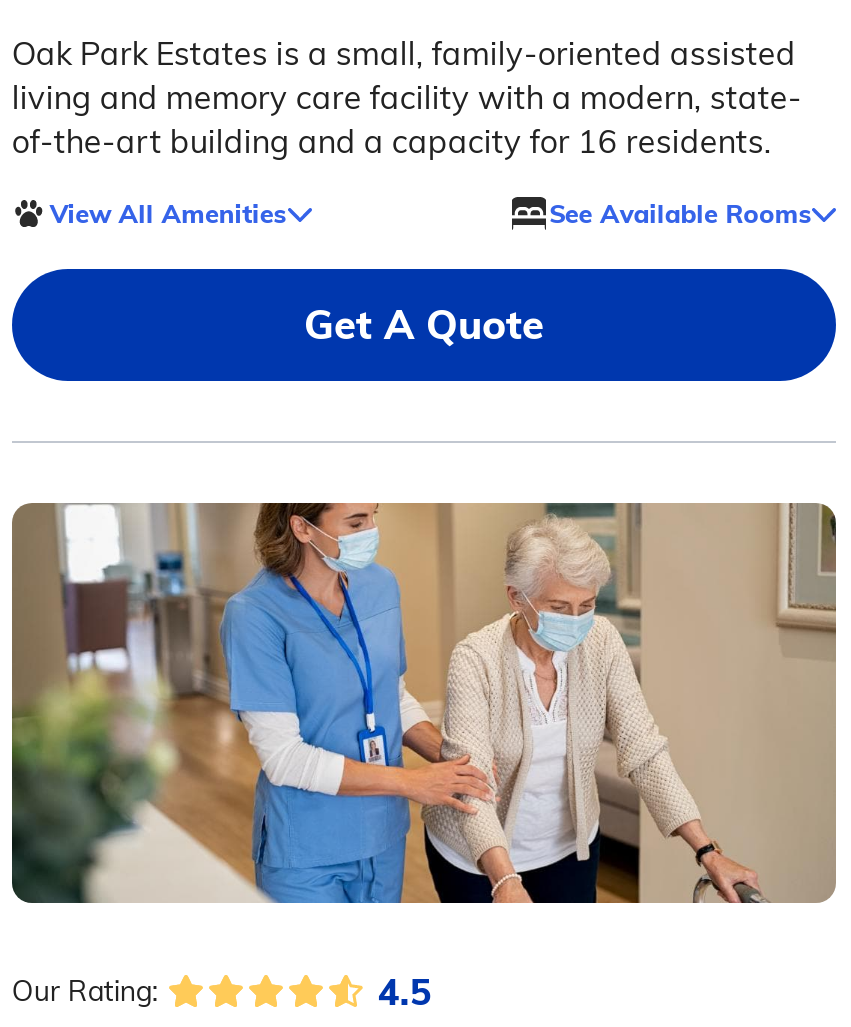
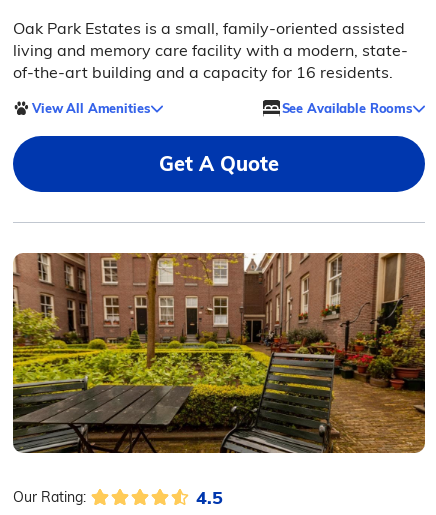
- [image]
+ [image]
